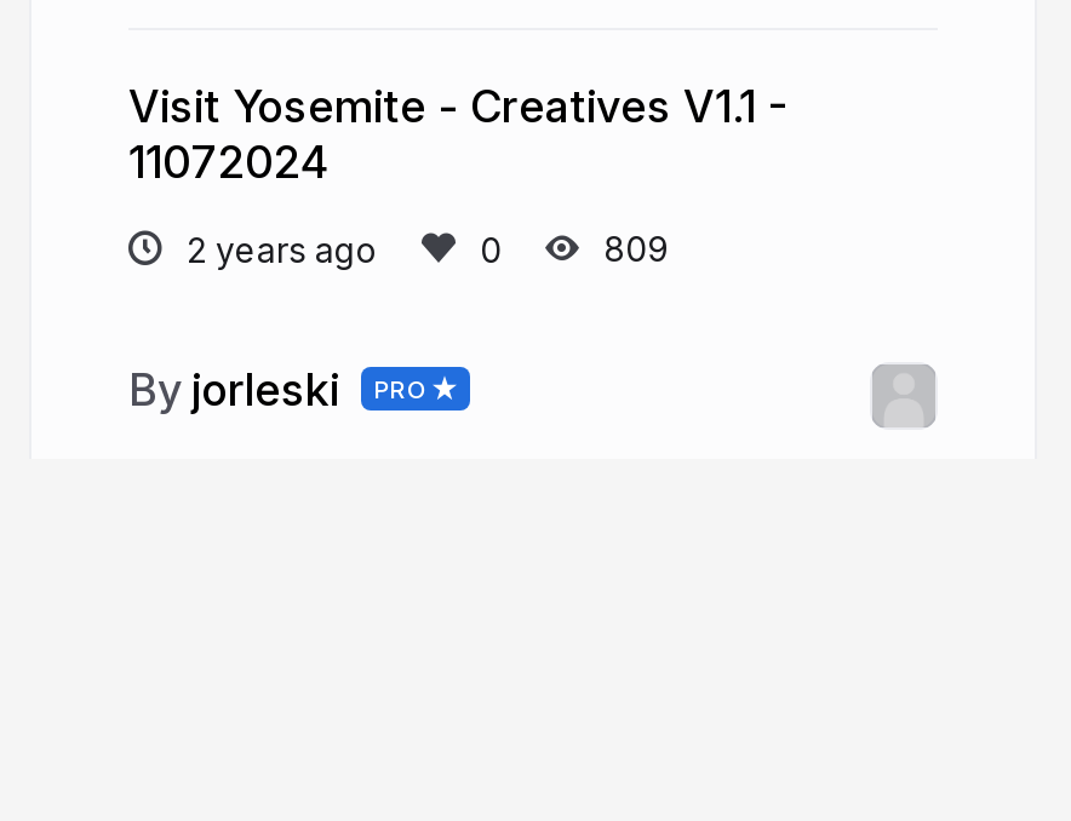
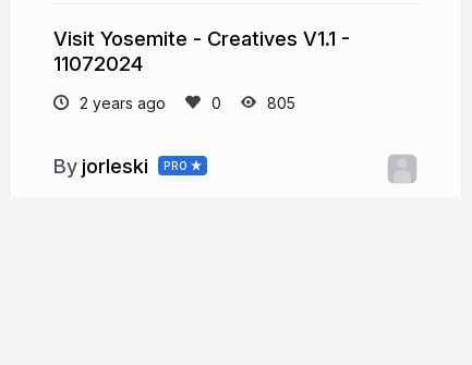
- 809
+ 805
